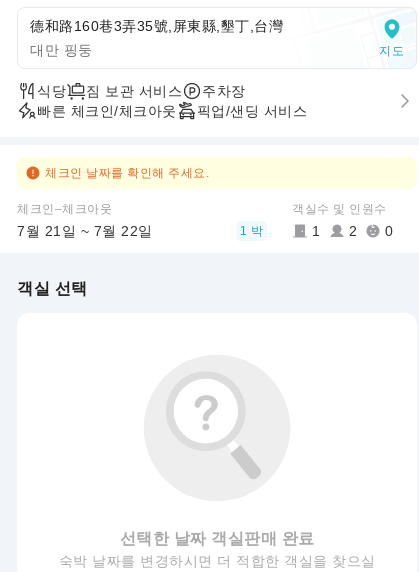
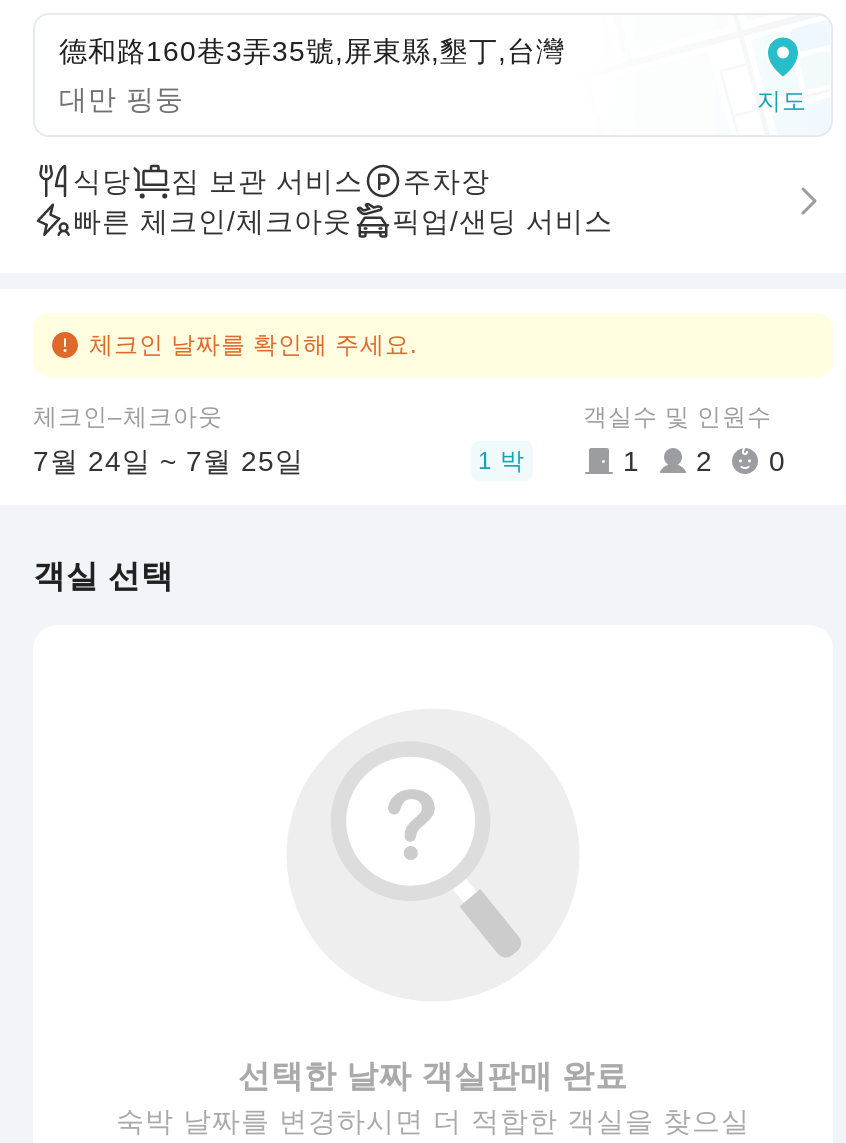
- 7월 21일 ~ 7월 22일
+ 7월 24일 ~ 7월 25일
